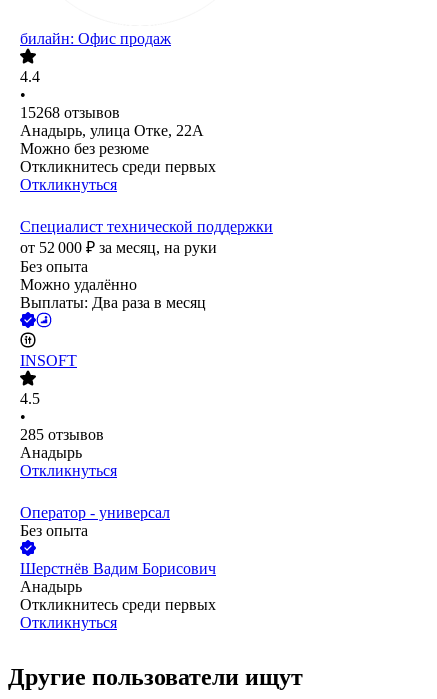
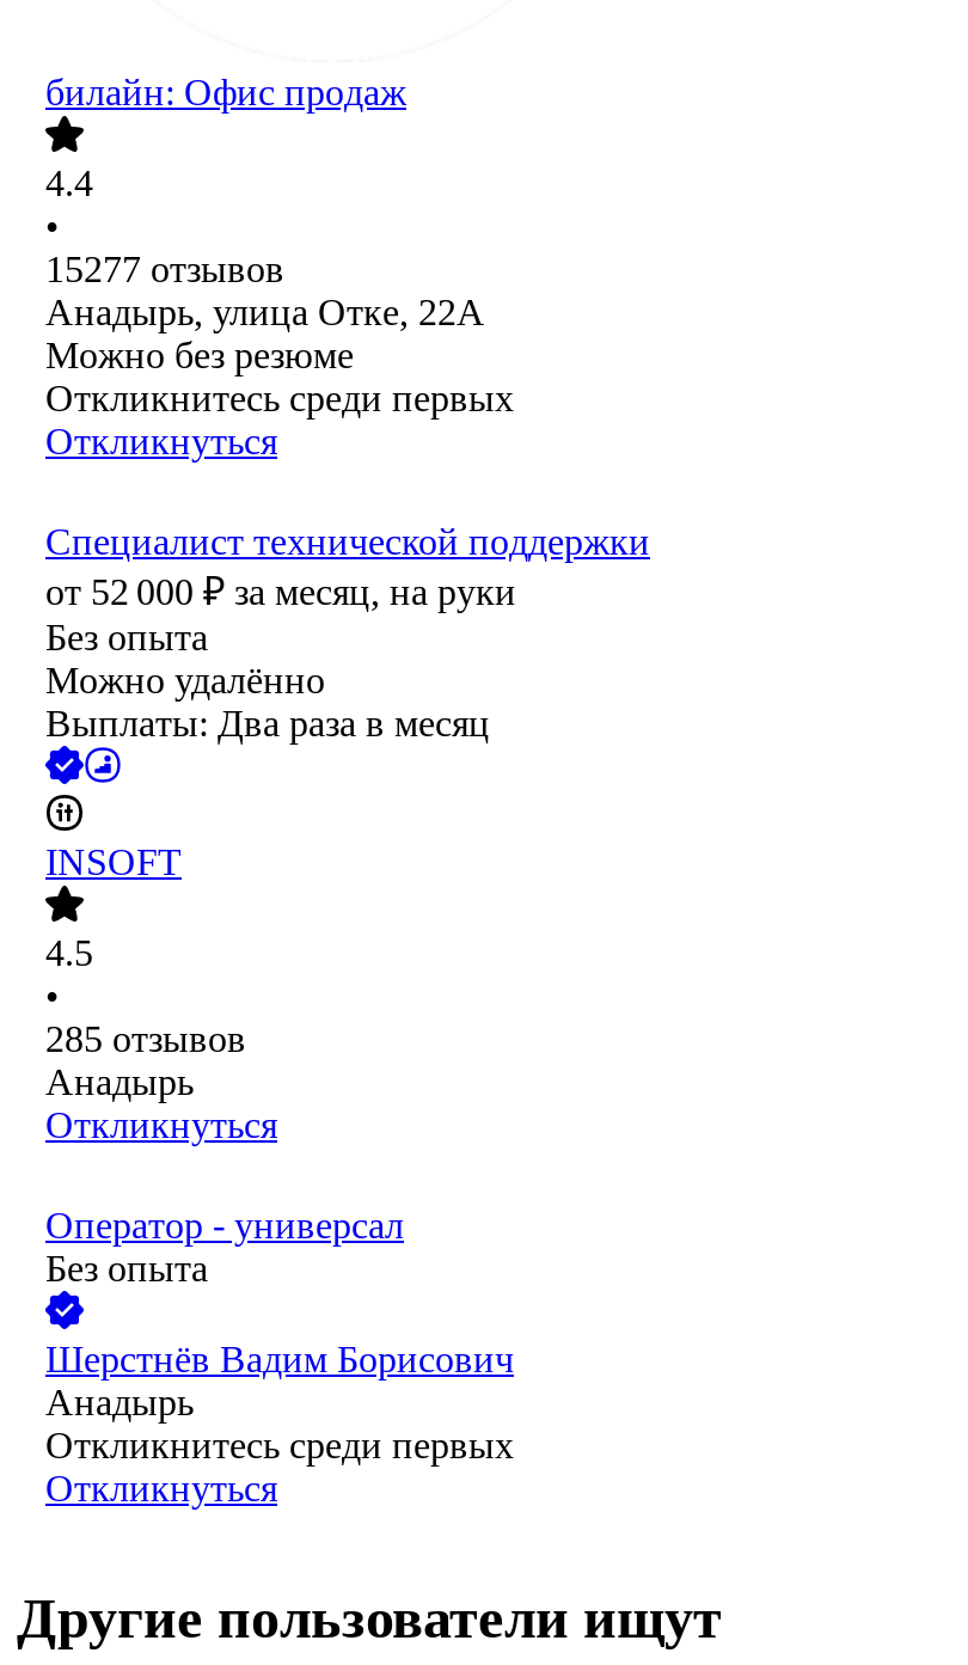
- 15268 отзывов
+ 15277 отзывов
